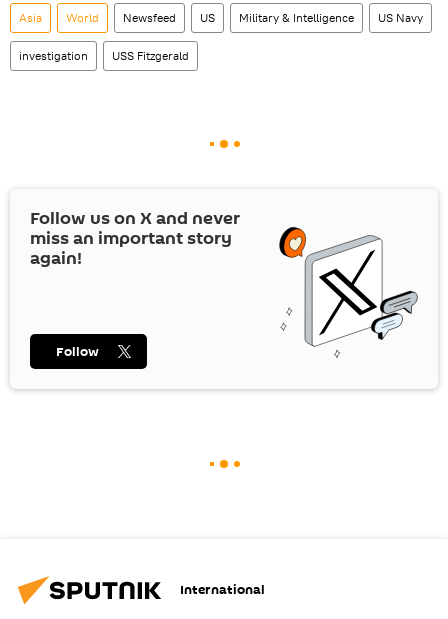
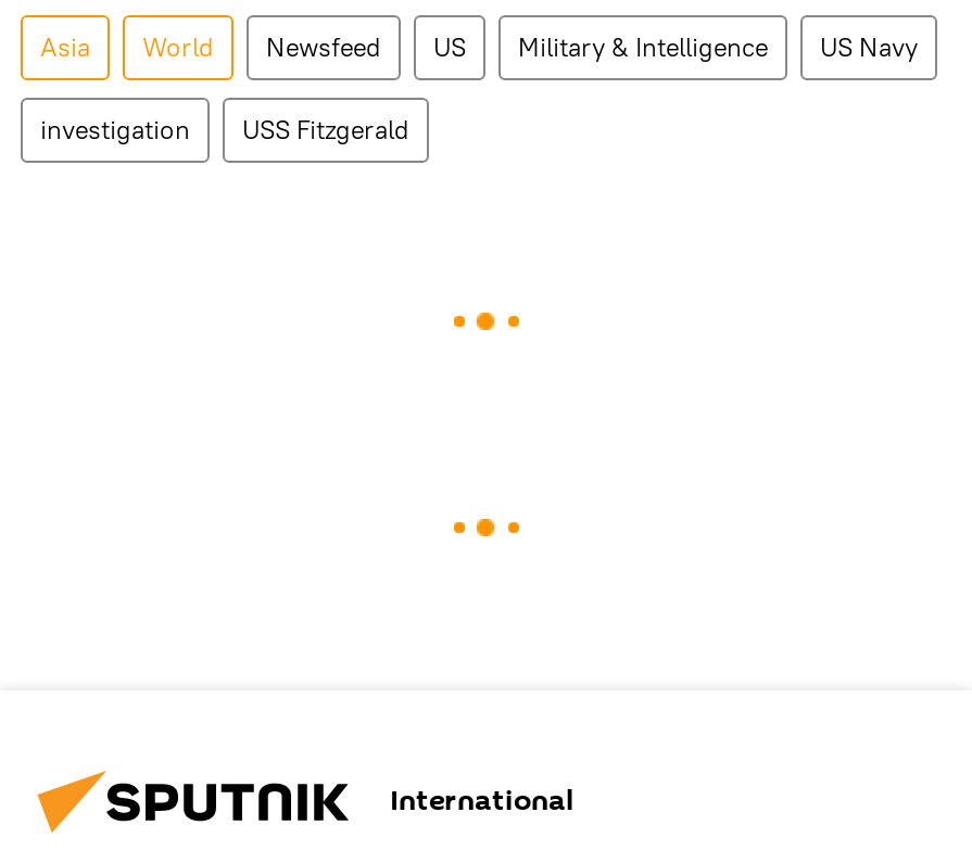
- [image]
- Follow us on X and never
- miss an important story
- again!

- Follow
